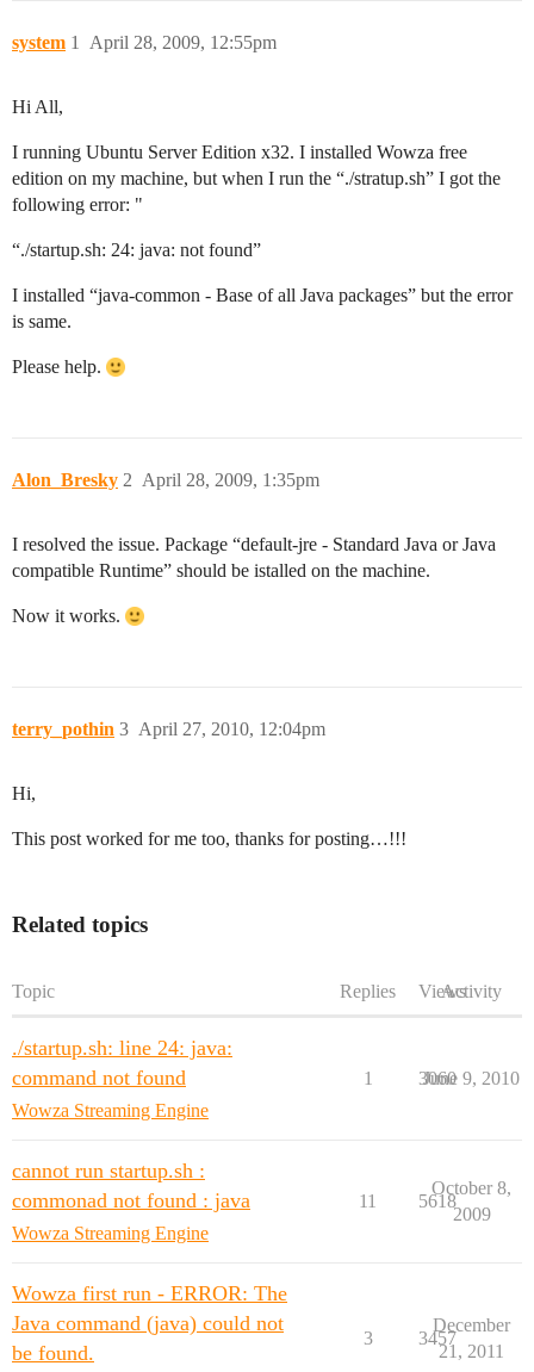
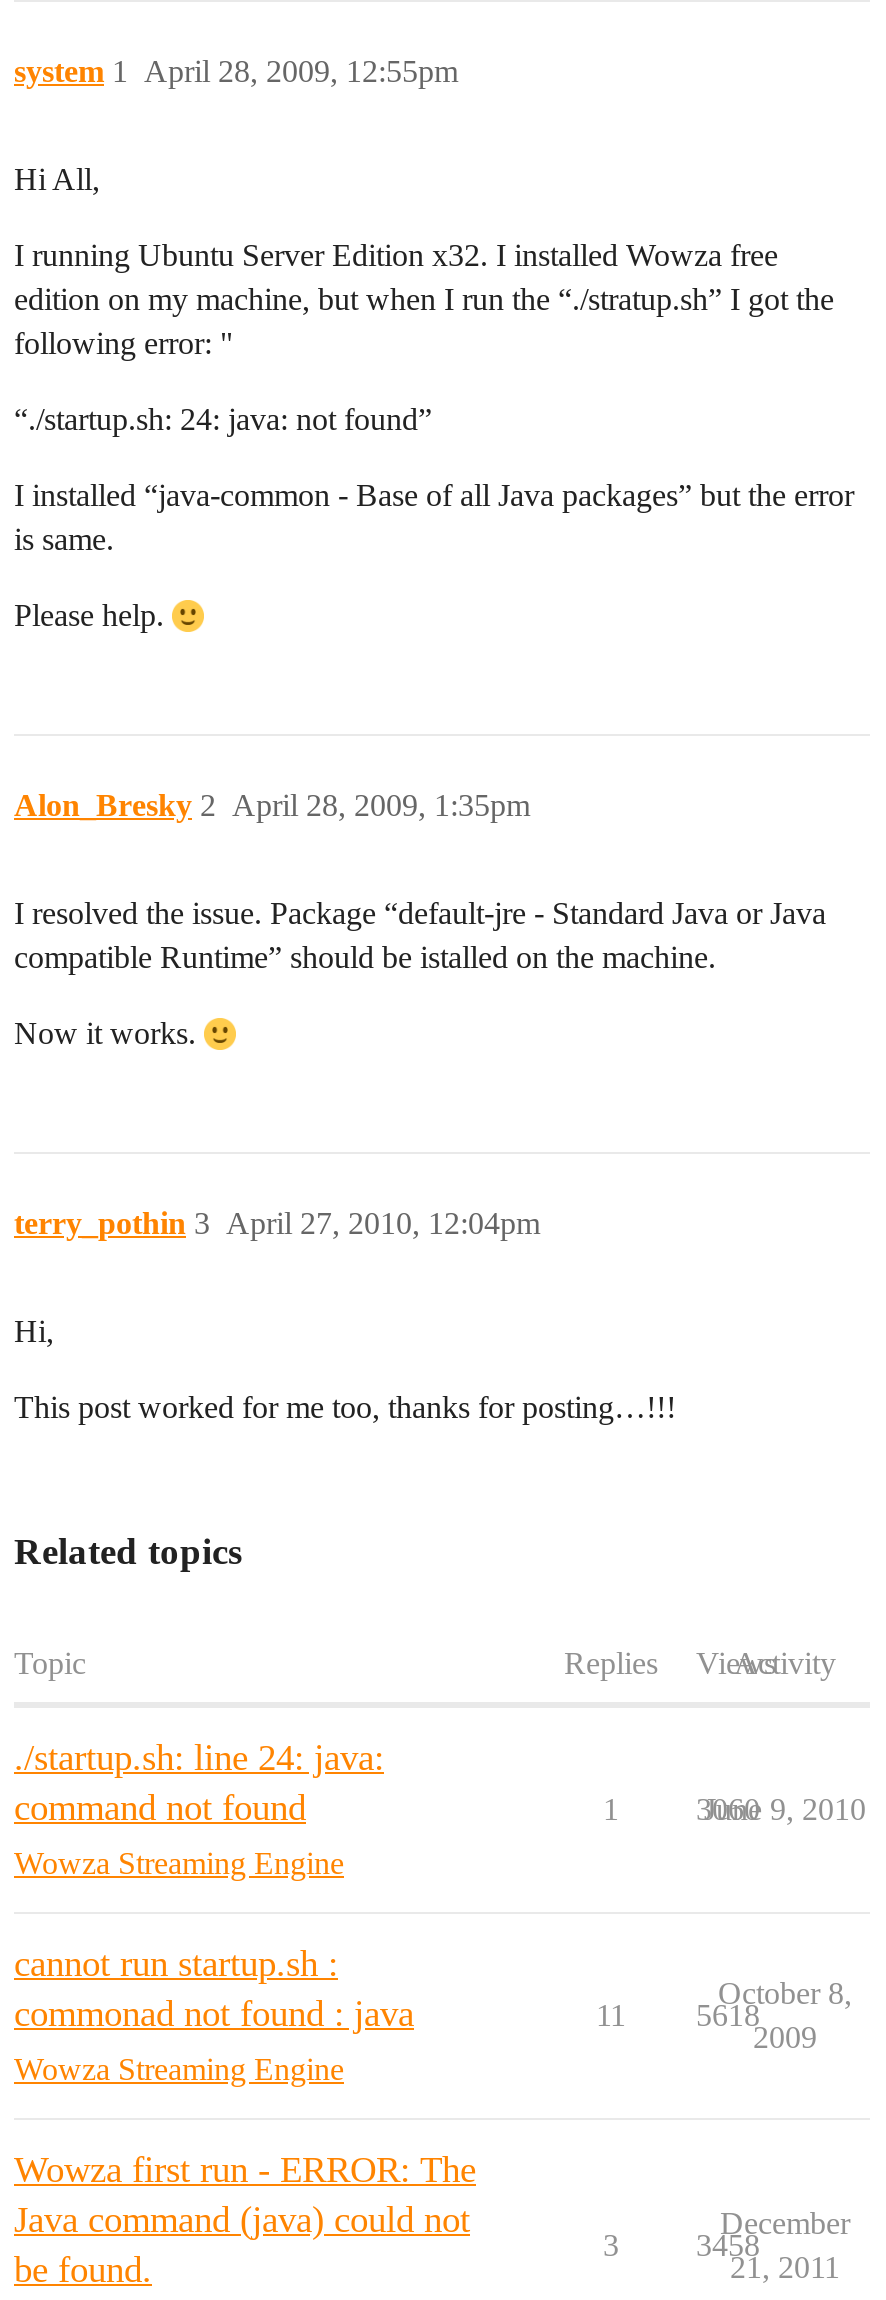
- 3457
+ 3458
